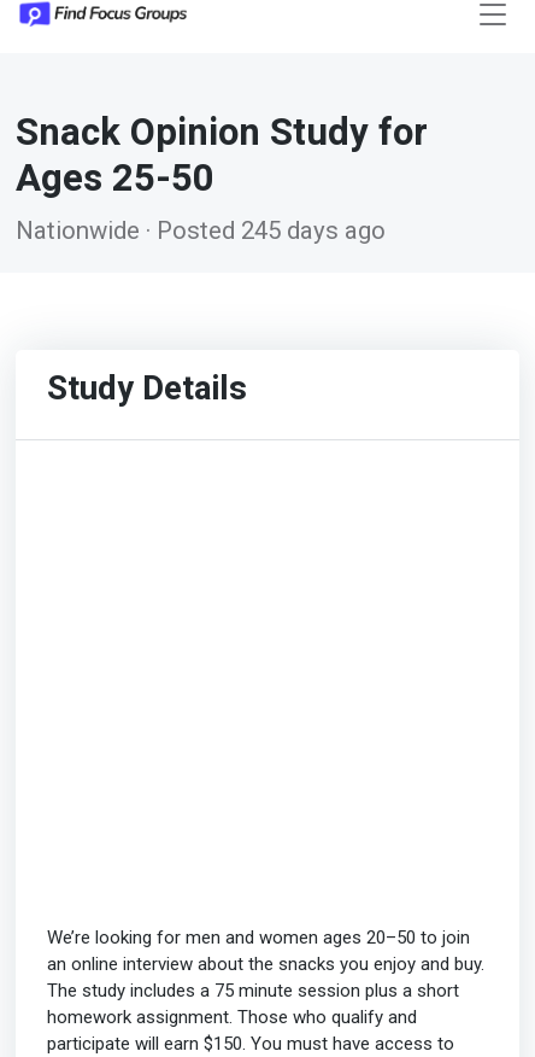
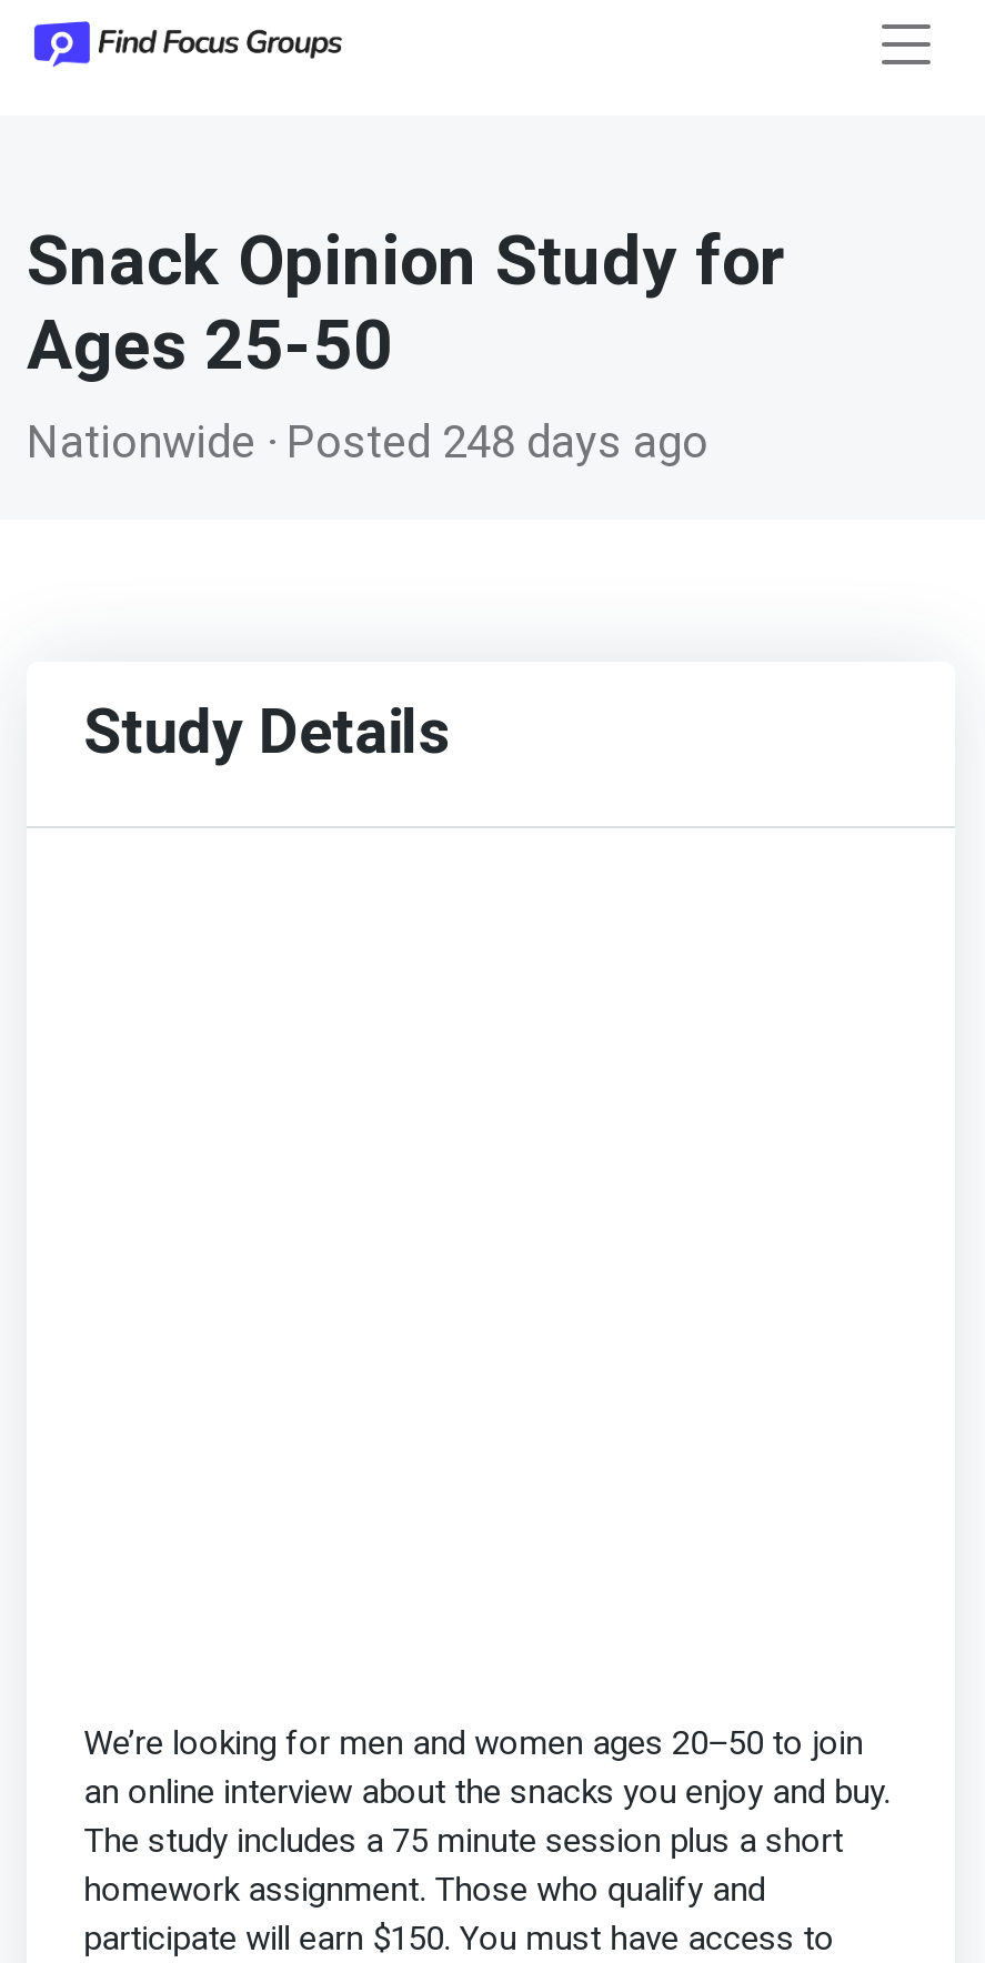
- Nationwide · Posted 245 days ago
+ Nationwide · Posted 248 days ago
